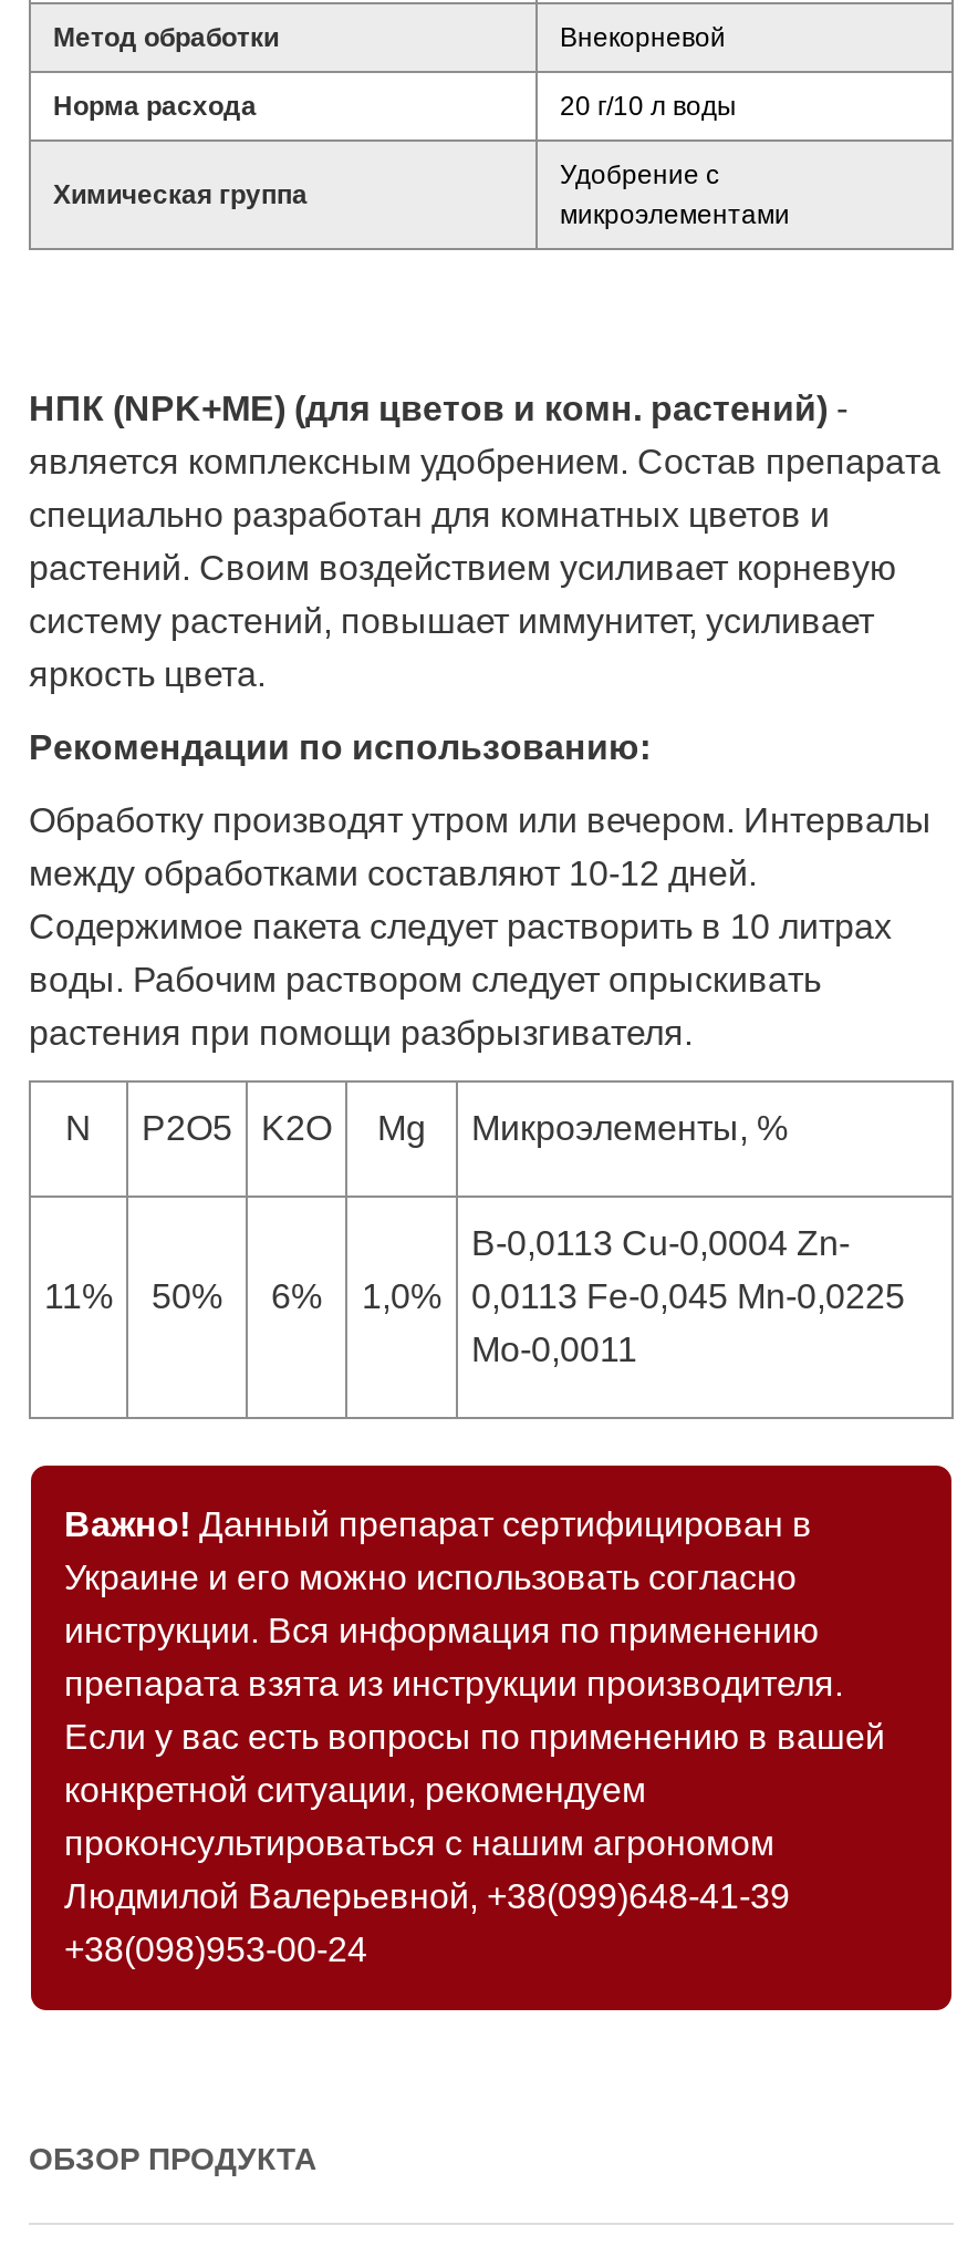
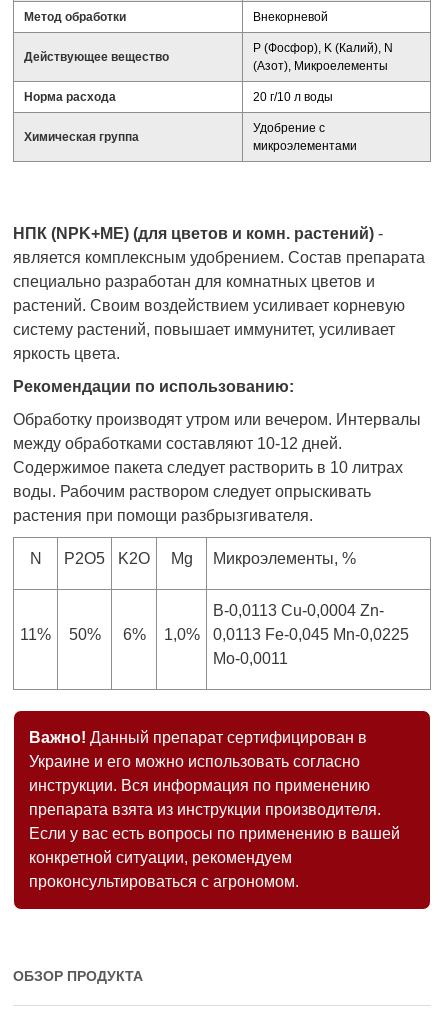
+ Действующее вещество

+ P (Фосфор), K (Калий), N
+ (Азот), Микроелементы

moved down: Норма расхода | 20 г/10 л воды | Химическая группа | Удобрение с | микроэлементами

moved down: НПК (NPK+ME) (для цветов и комн. растений) - | является комплексным удобрением. Состав препарата | специально разработан для комнатных цветов и | ... | Если у вас есть вопросы по применению в вашей | конкретной ситуации, рекомендуем

- проконсультироваться с нашим агрономом
- Людмилой Валерьевной, +38(099)648-41-39
- +38(098)953-00-24
+ проконсультироваться с агрономом.
